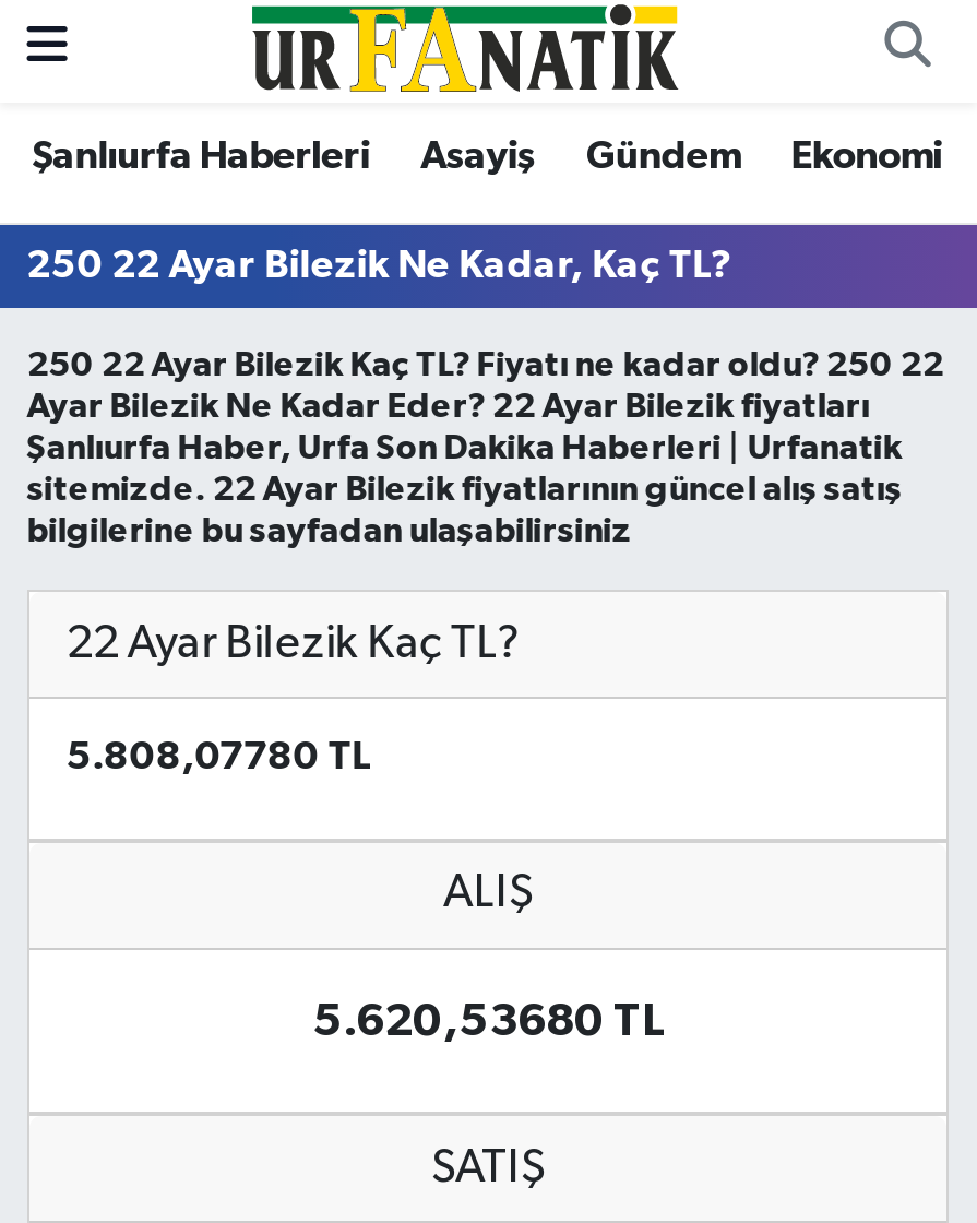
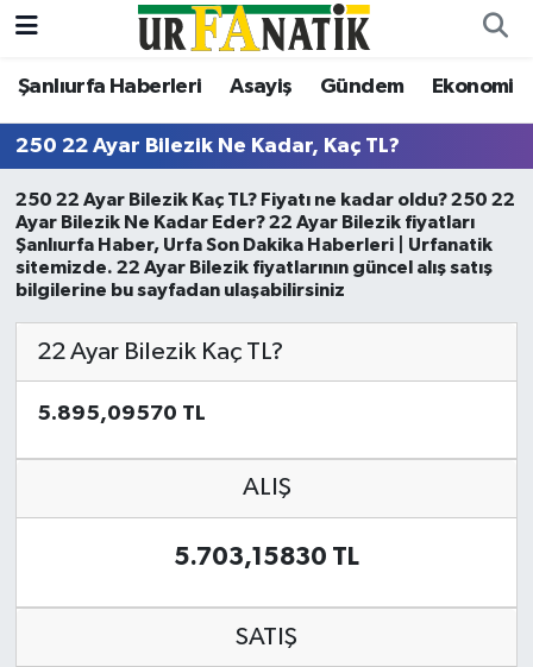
- 5.808,07780 TL
+ 5.895,09570 TL

- 5.620,53680 TL
+ 5.703,15830 TL
